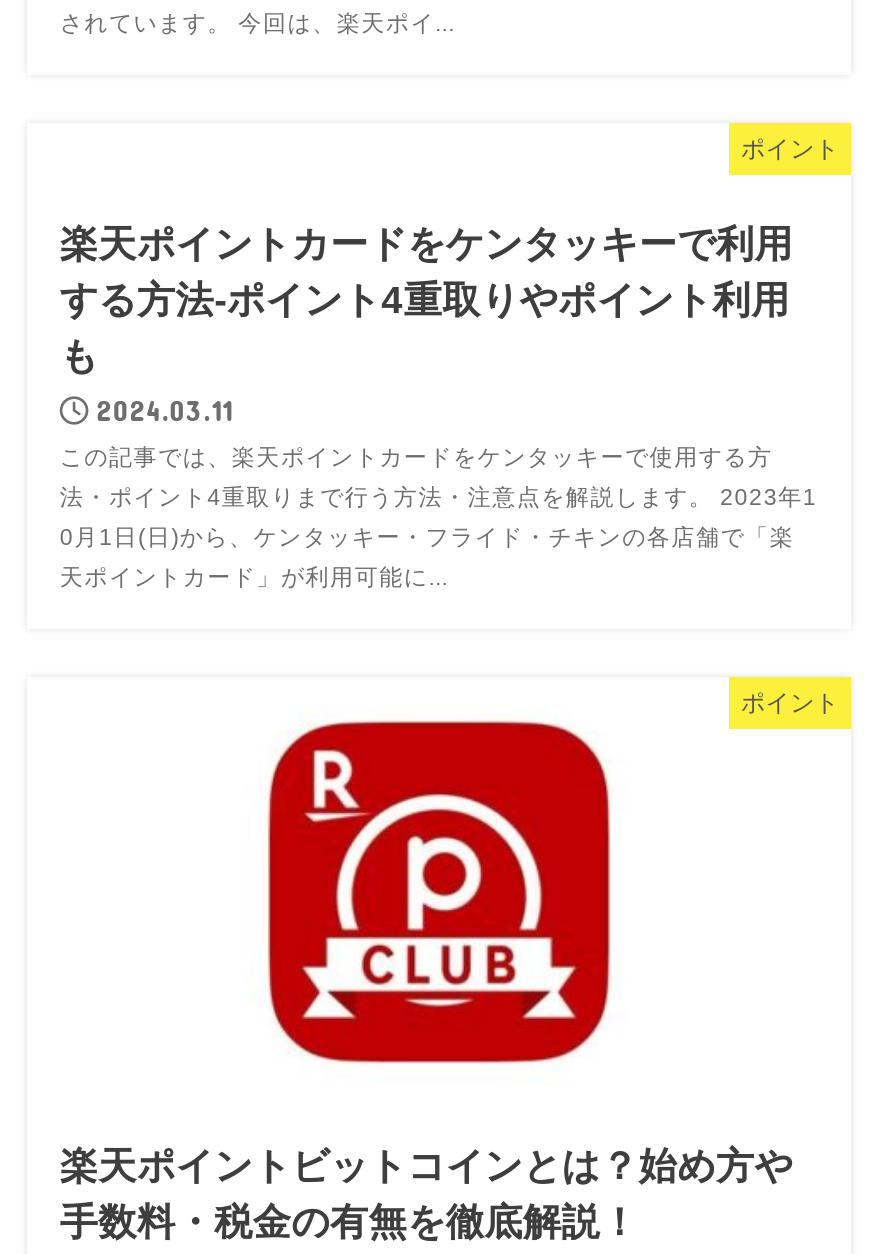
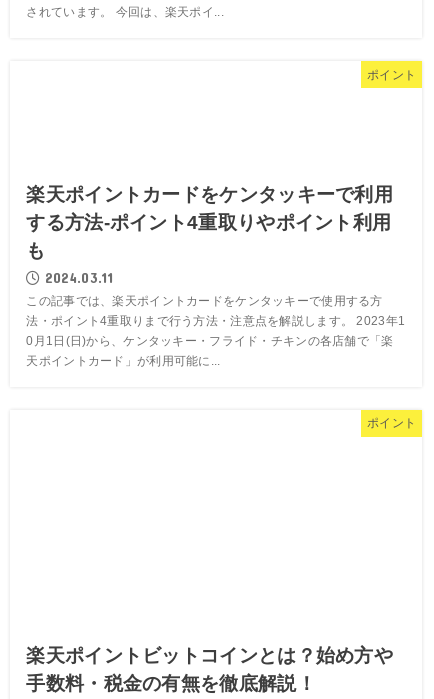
- [image]
